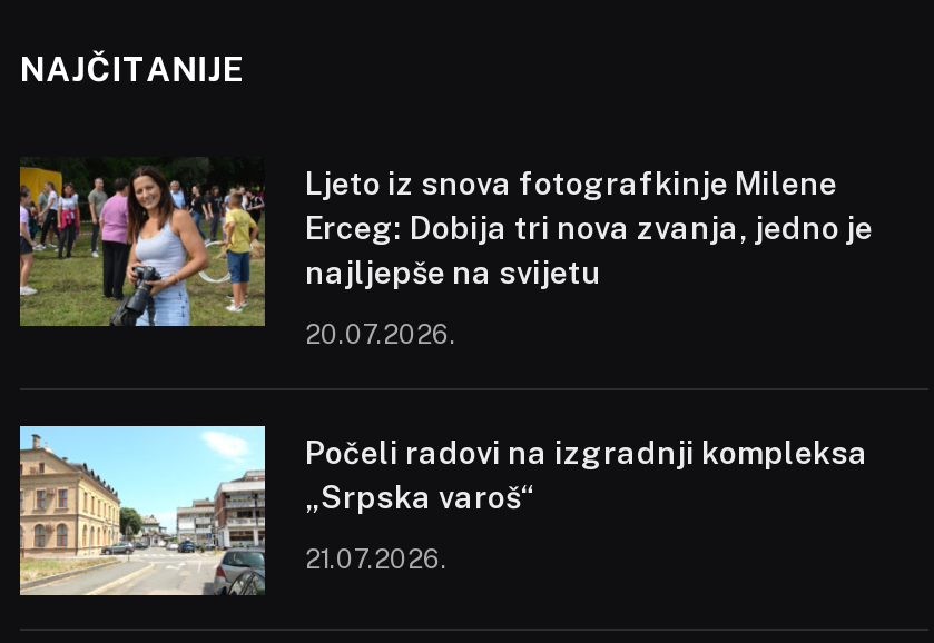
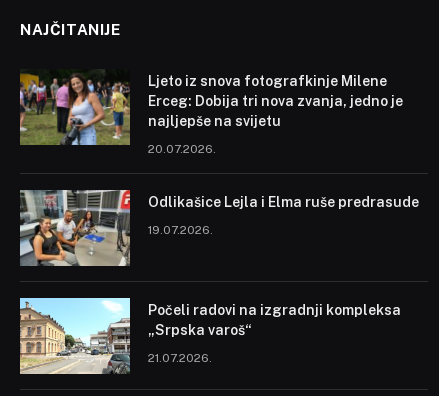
+ [image]
+ Odlikašice Lejla i Elma ruše predrasude
+ 19.07.2026.
